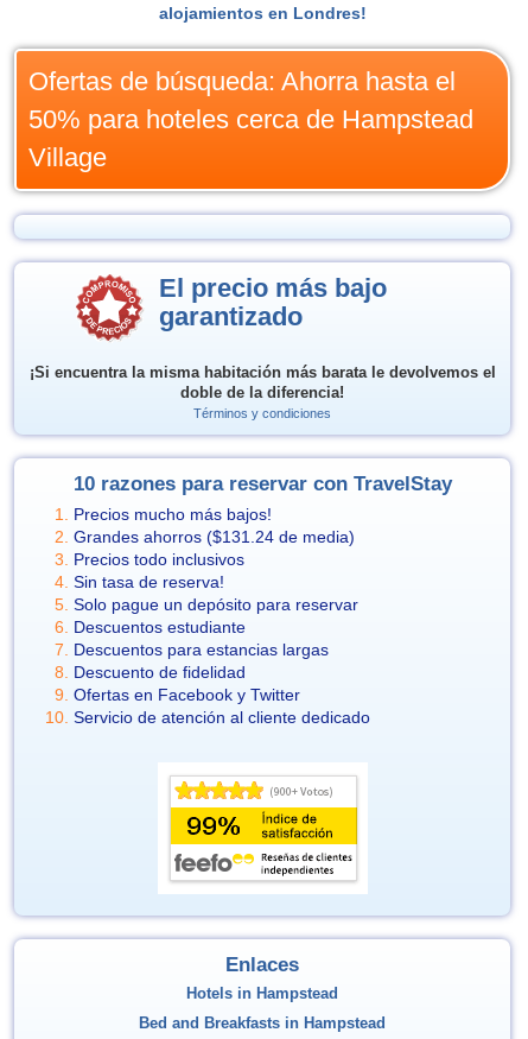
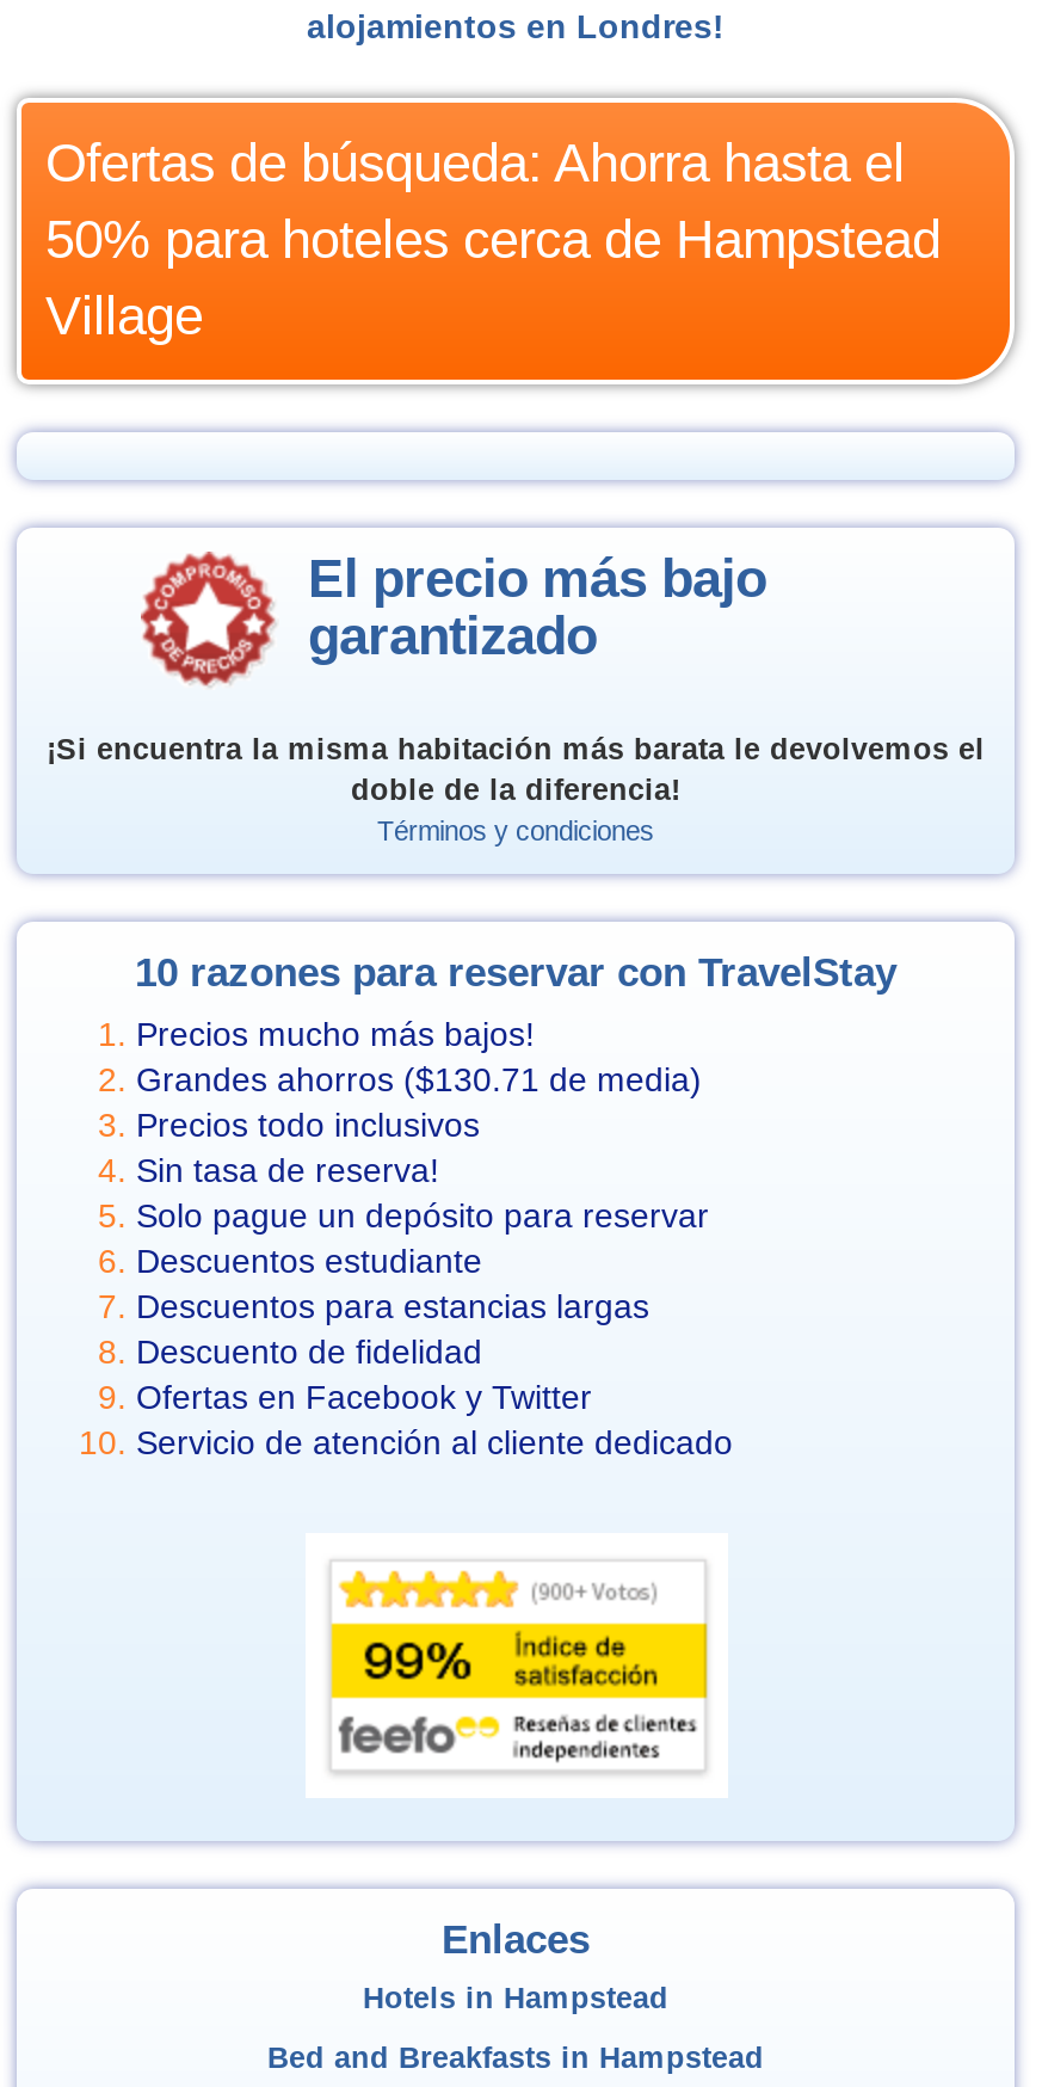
- Grandes ahorros ($131.24 de media)
+ Grandes ahorros ($130.71 de media)
